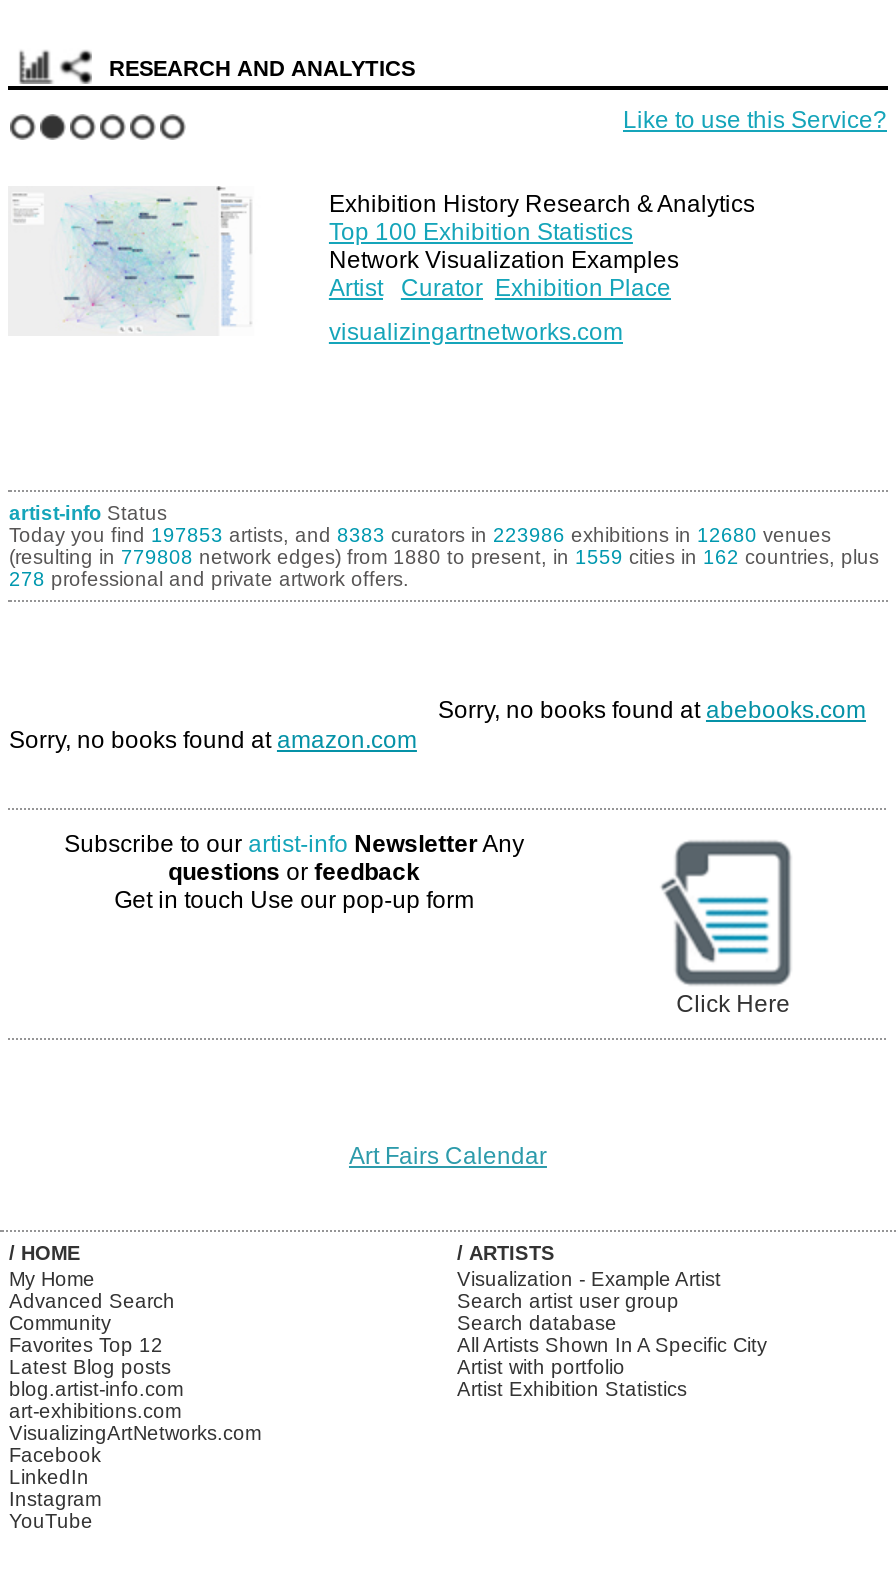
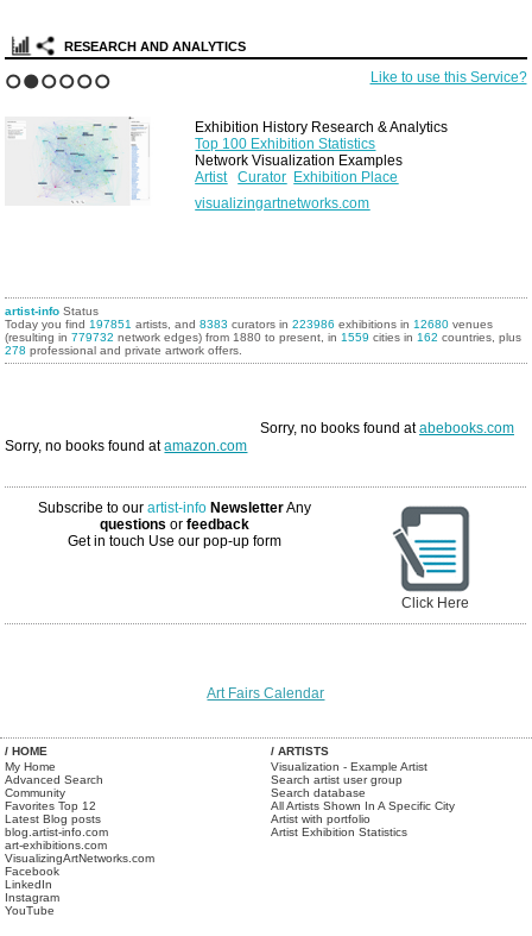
- Today you find 197853 artists, and 8383 curators in 223986 exhibitions in 12680 venues
+ Today you find 197851 artists, and 8383 curators in 223986 exhibitions in 12680 venues

- (resulting in 779808 network edges) from 1880 to present, in 1559 cities in 162 countries, plus
+ (resulting in 779732 network edges) from 1880 to present, in 1559 cities in 162 countries, plus
